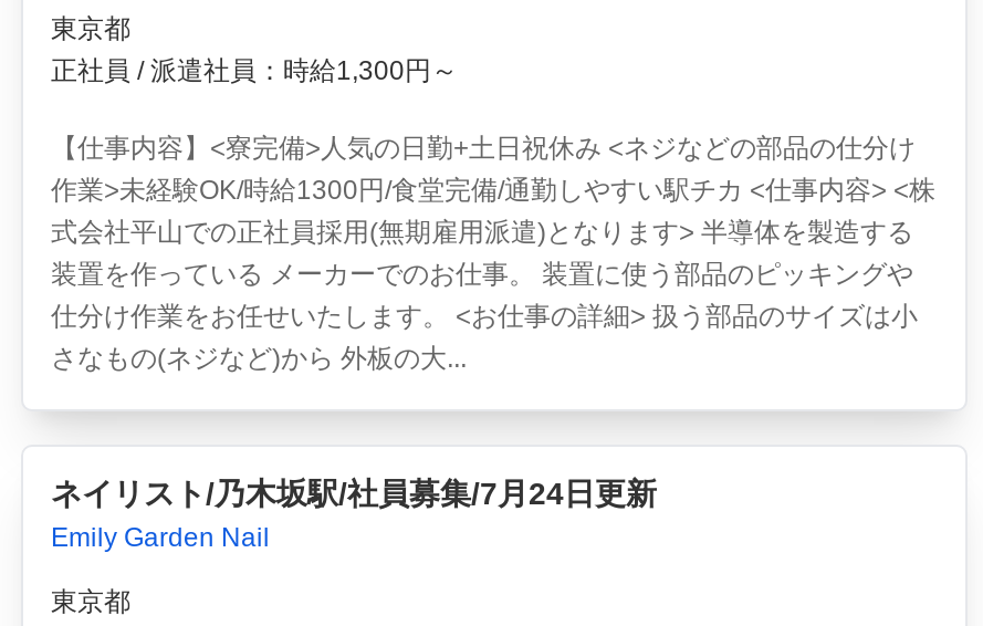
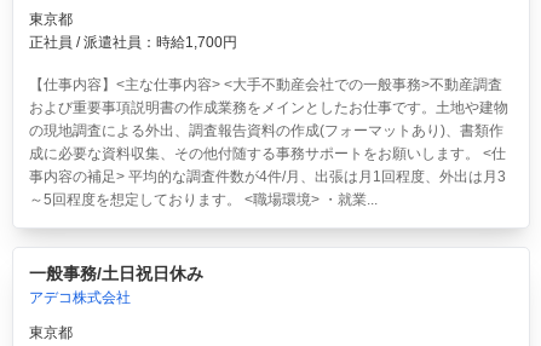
- 正社員 / 派遣社員：時給1,300円～
+ 正社員 / 派遣社員：時給1,700円

- 【仕事内容】<寮完備>人気の日勤+土日祝休み <ネジなどの部品の仕分け
- 作業>未経験OK/時給1300円/食堂完備/通勤しやすい駅チカ <仕事内容> <株
- 式会社平山での正社員採用(無期雇用派遣)となります> 半導体を製造する
- 装置を作っている メーカーでのお仕事。 装置に使う部品のピッキングや
- 仕分け作業をお任せいたします。 <お仕事の詳細> 扱う部品のサイズは小
- さなもの(ネジなど)から 外板の大...
+ 【仕事内容】<主な仕事内容> <大手不動産会社での一般事務>不動産調査
+ および重要事項説明書の作成業務をメインとしたお仕事です。土地や建物
+ の現地調査による外出、調査報告資料の作成(フォーマットあり)、書類作
+ 成に必要な資料収集、その他付随する事務サポートをお願いします。 <仕
+ 事内容の補足> 平均的な調査件数が4件/月、出張は月1回程度、外出は月3
+ ～5回程度を想定しております。 <職場環境> ・就業...

- ネイリスト/乃木坂駅/社員募集/7月24日更新
- Emily Garden Nail
+ 一般事務/土日祝日休み
+ アデコ株式会社
